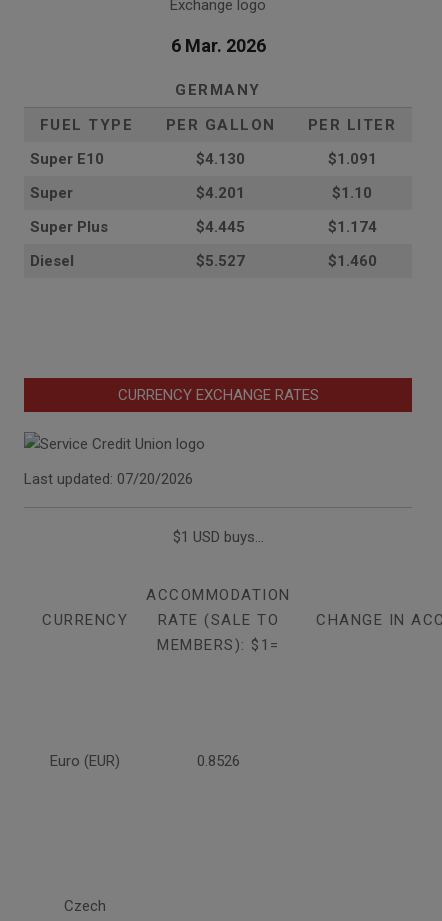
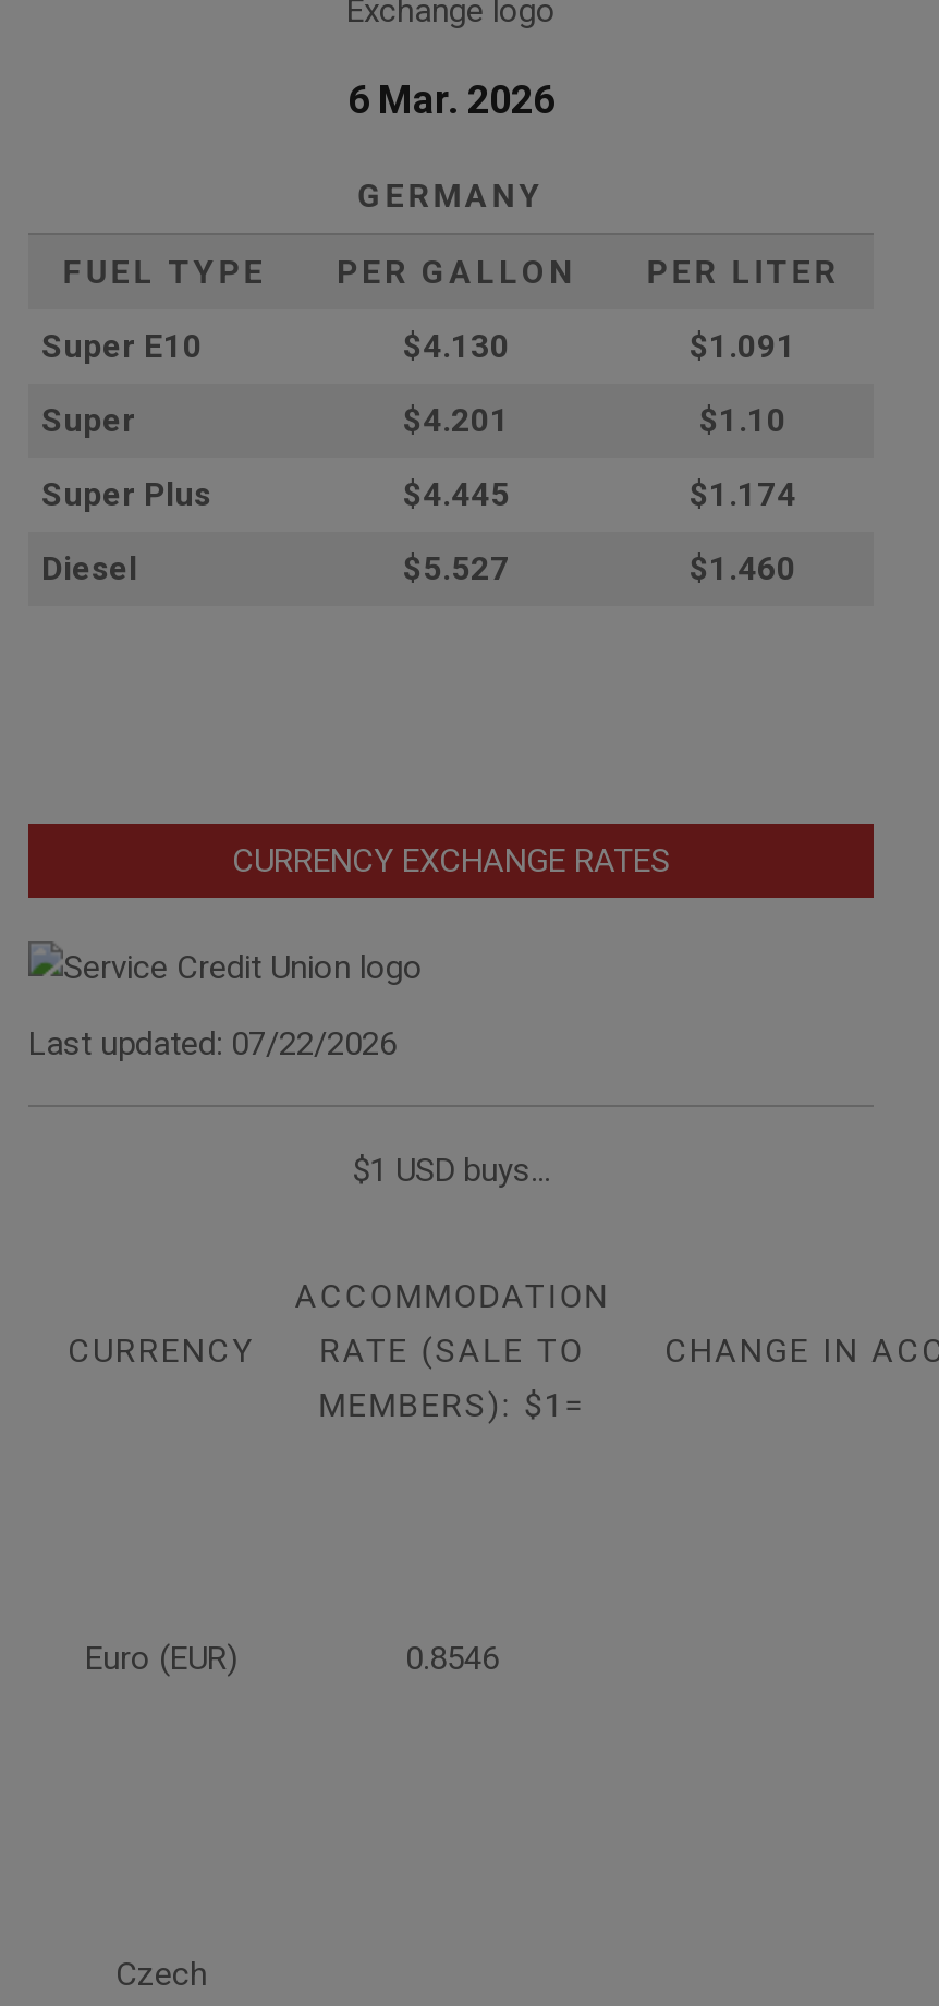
- Last updated: 07/20/2026
+ Last updated: 07/22/2026

- 0.8526
+ 0.8546
